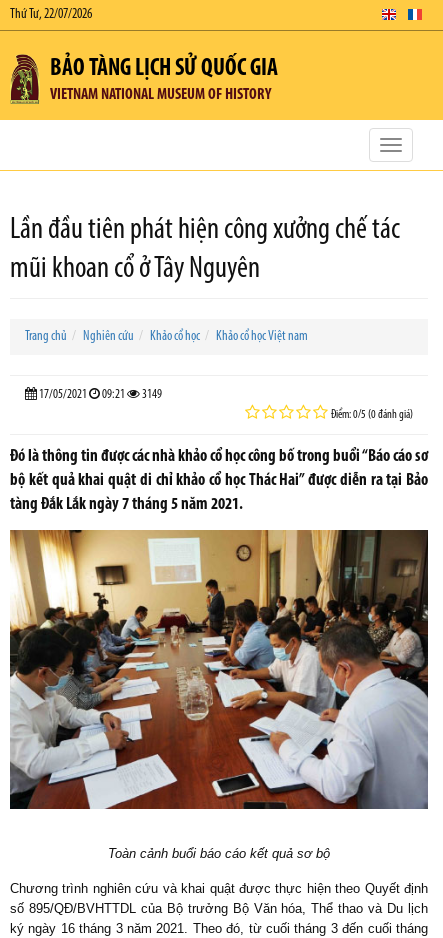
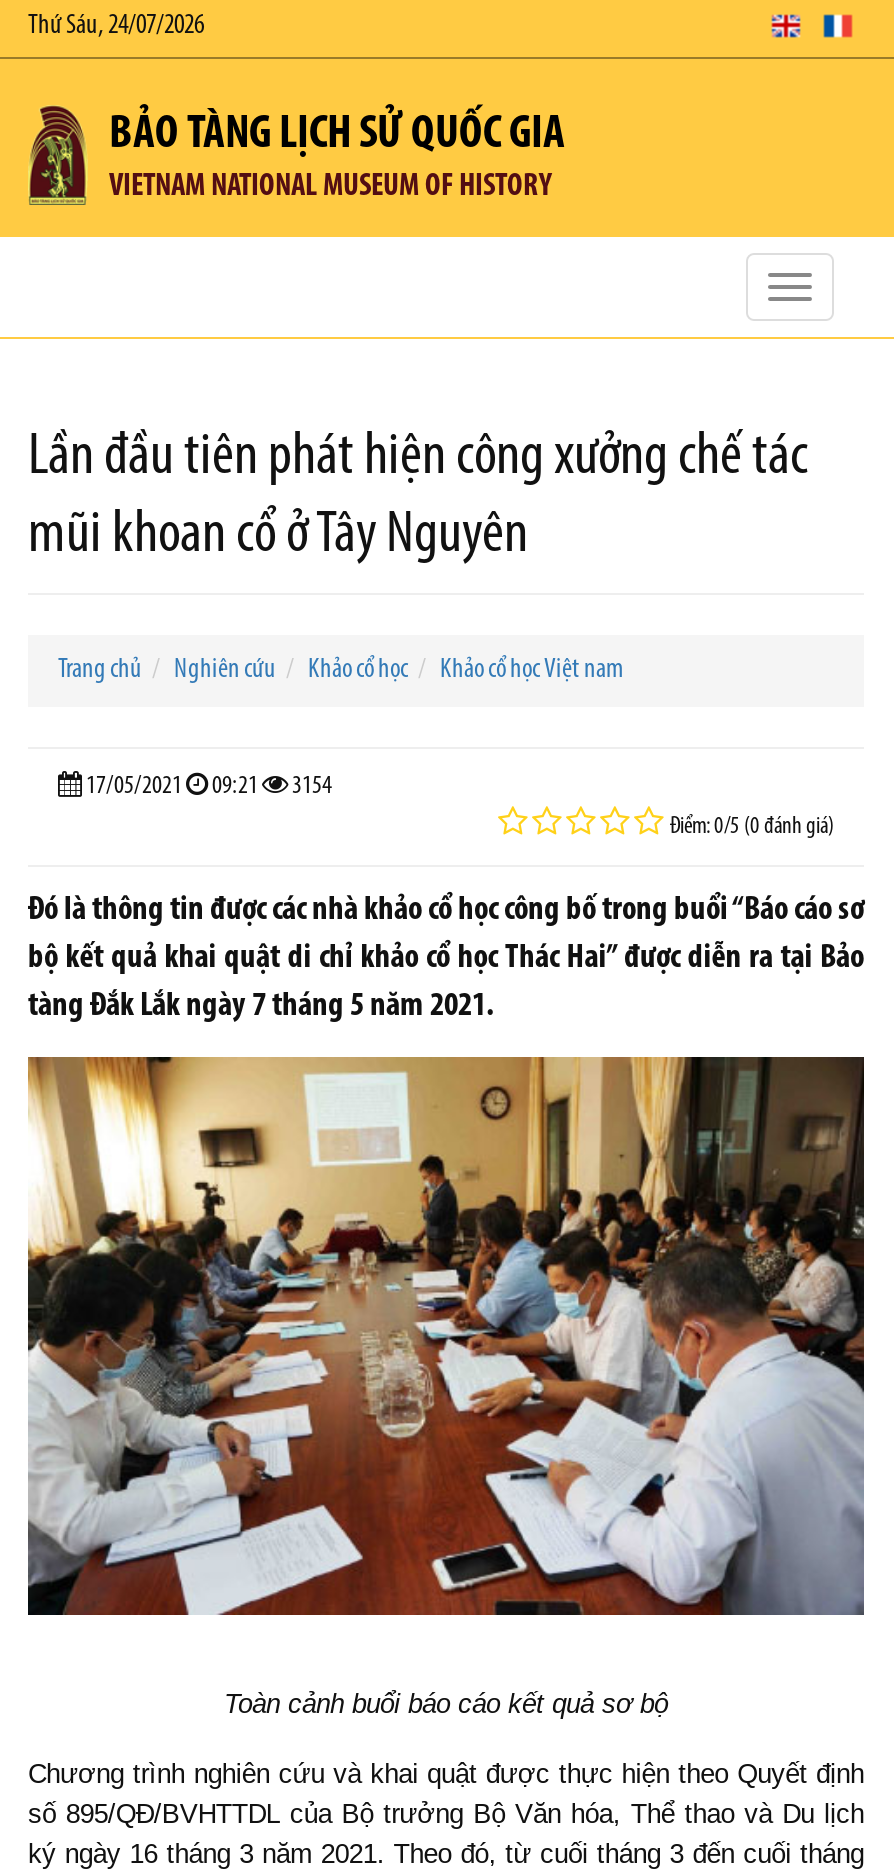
- Thứ Tư, 22/07/2026
+ Thứ Sáu, 24/07/2026

- 17/05/2021 09:21 3149
+ 17/05/2021 09:21 3154
